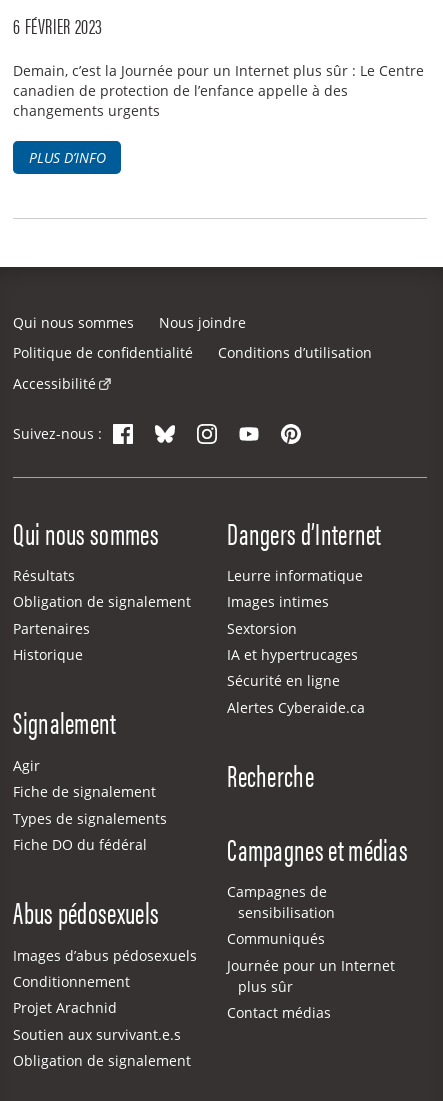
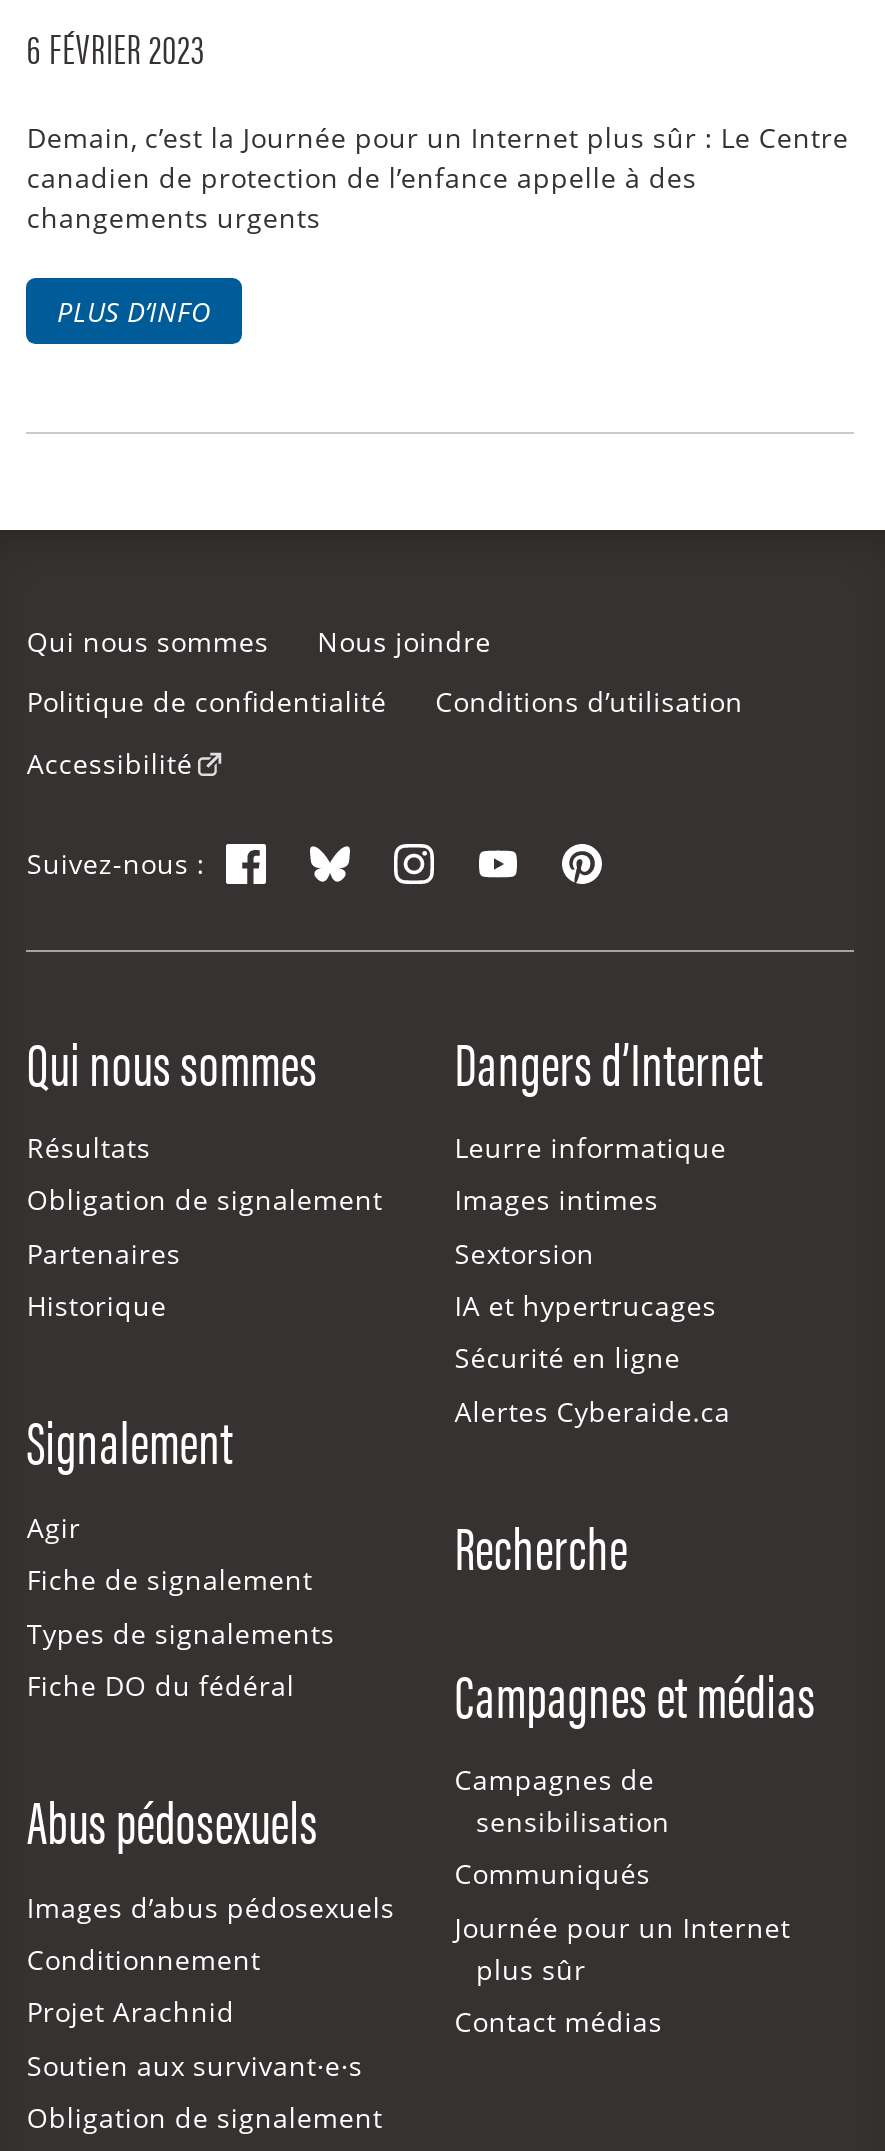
- Soutien aux survivant.e.s
+ Soutien aux survivant·e·s
